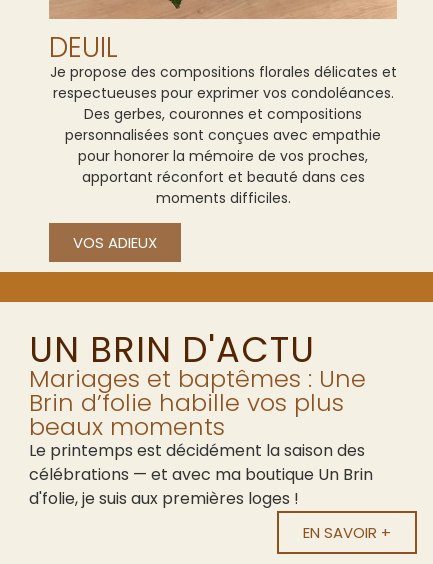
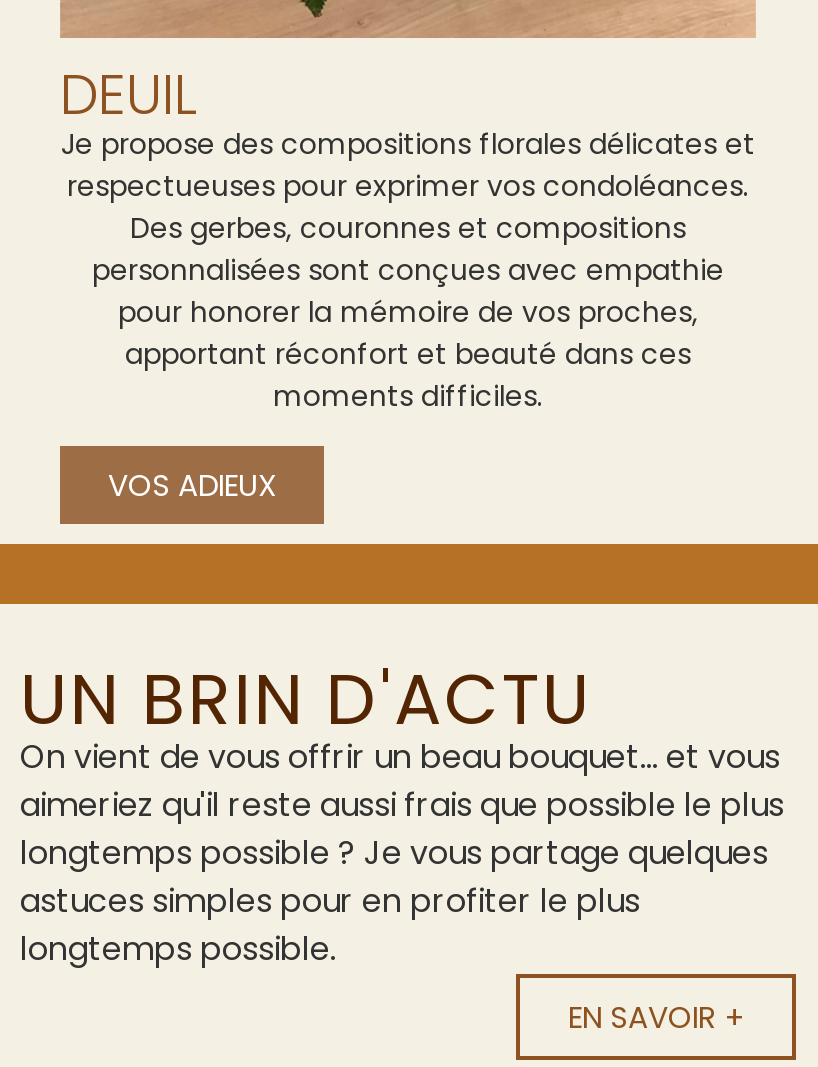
- Mariages et baptêmes : Une
- Brin d’folie habille vos plus
- beaux moments
- Le printemps est décidément la saison des
- célébrations — et avec ma boutique Un Brin
- d'folie, je suis aux premières loges !
+ On vient de vous offrir un beau bouquet… et vous
+ aimeriez qu'il reste aussi frais que possible le plus
+ longtemps possible ? Je vous partage quelques
+ astuces simples pour en profiter le plus
+ longtemps possible.
